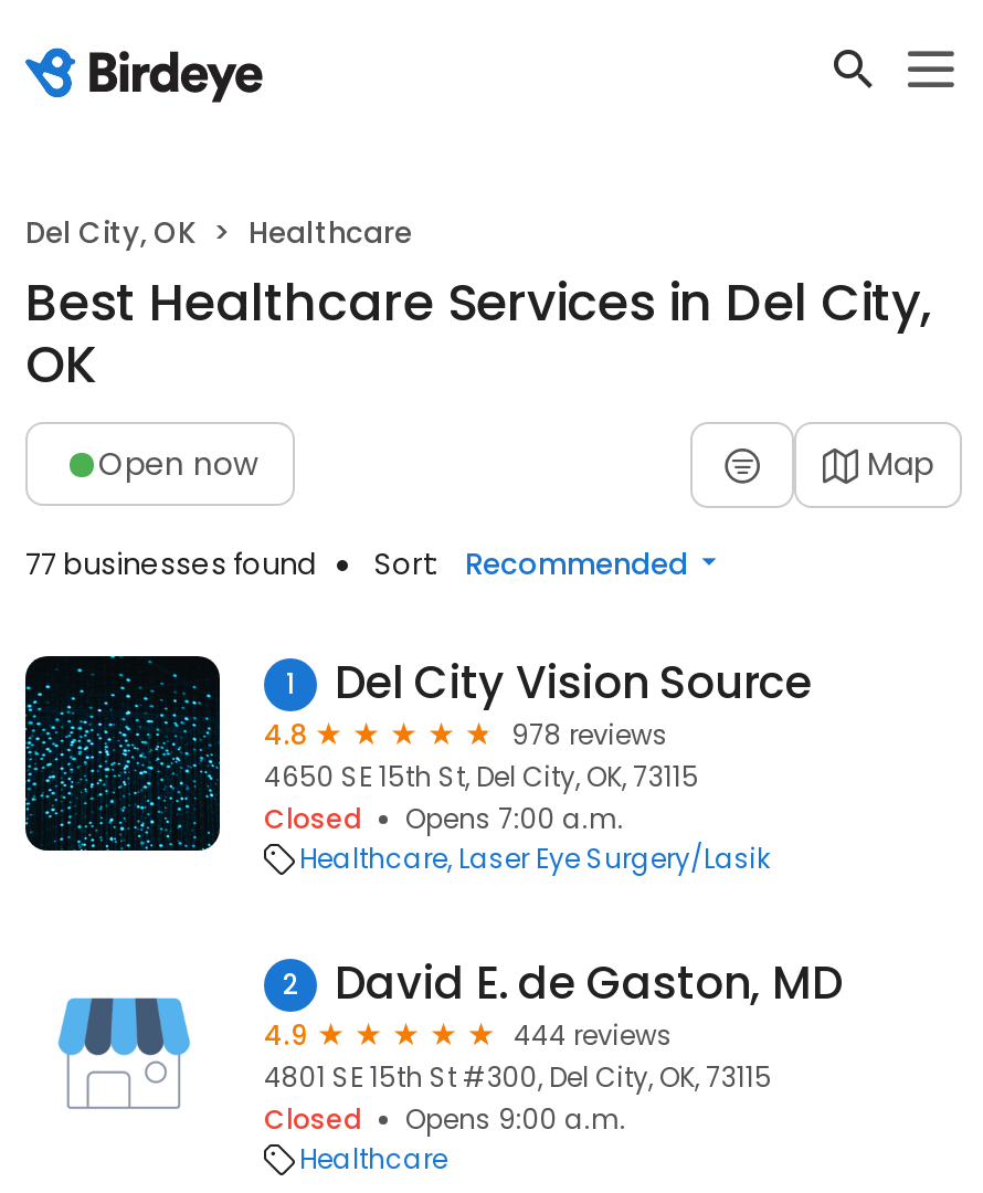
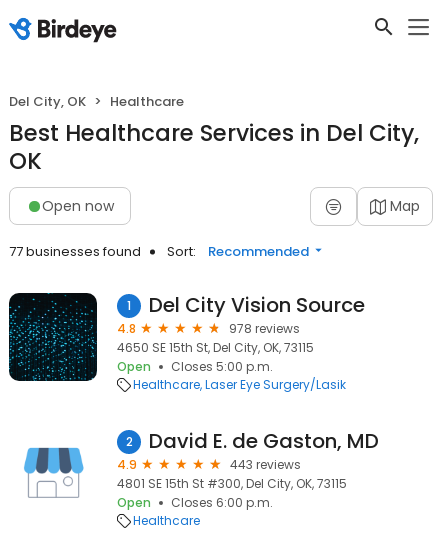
- Closed
- Opens 7:00 a.m.
+ Open
+ Closes 5:00 p.m.

- 444 reviews
+ 443 reviews

- Closed
- Opens 9:00 a.m.
+ Open
+ Closes 6:00 p.m.
